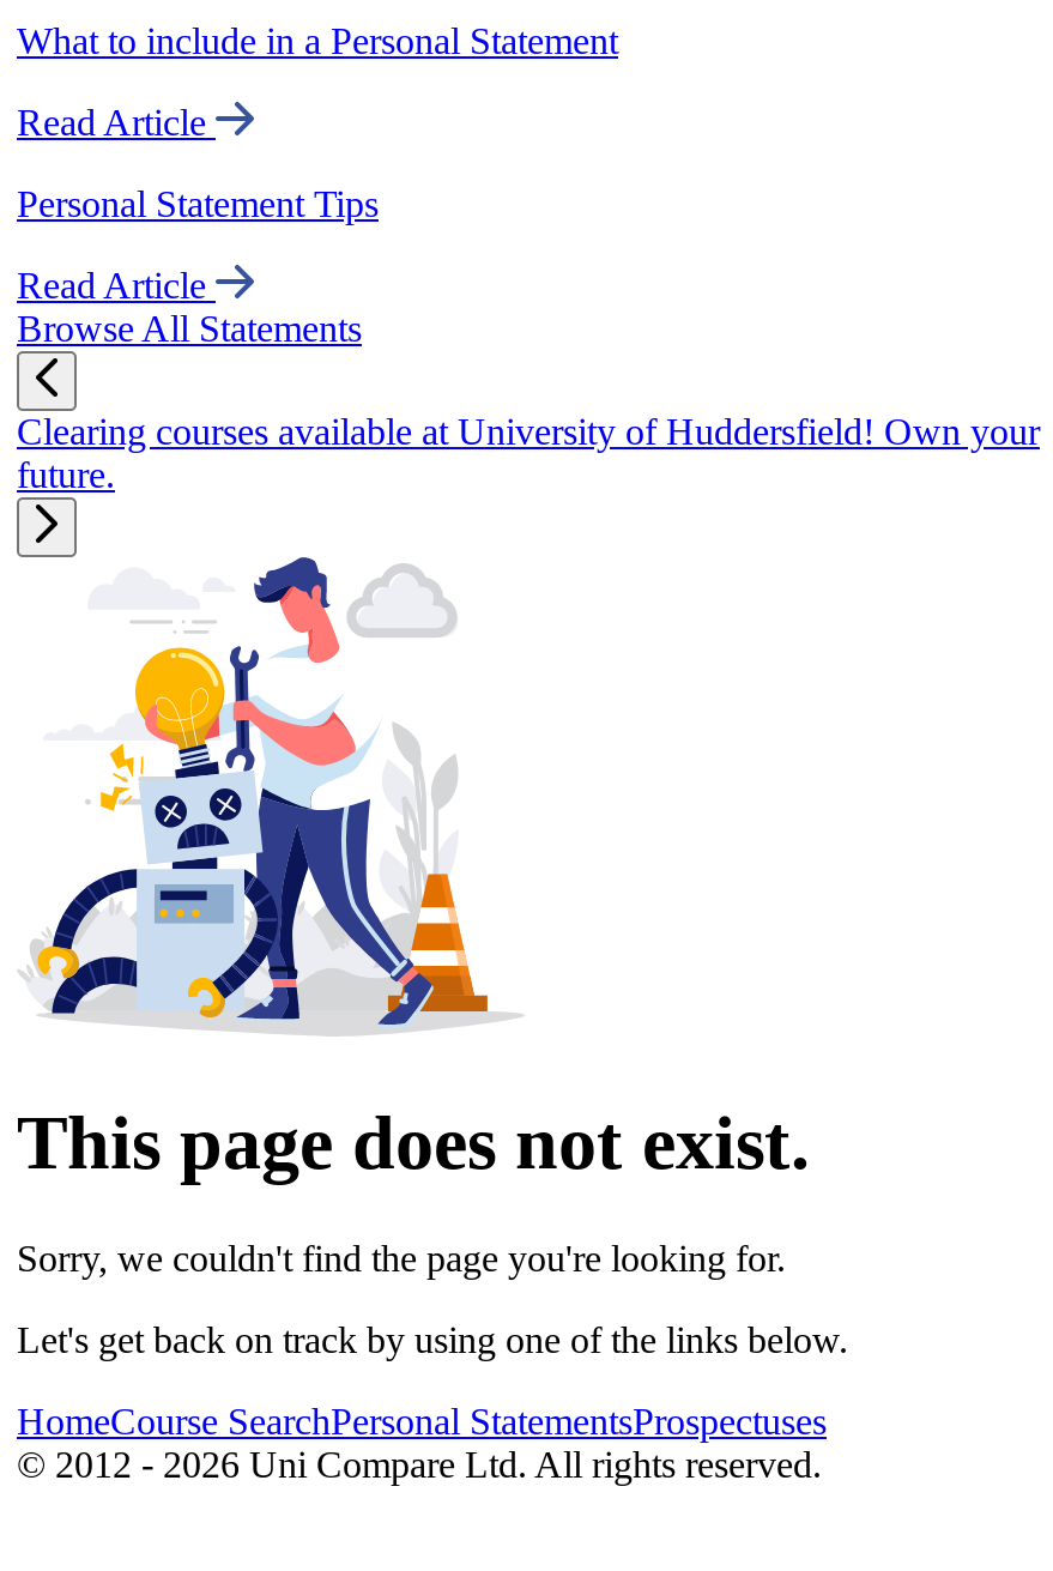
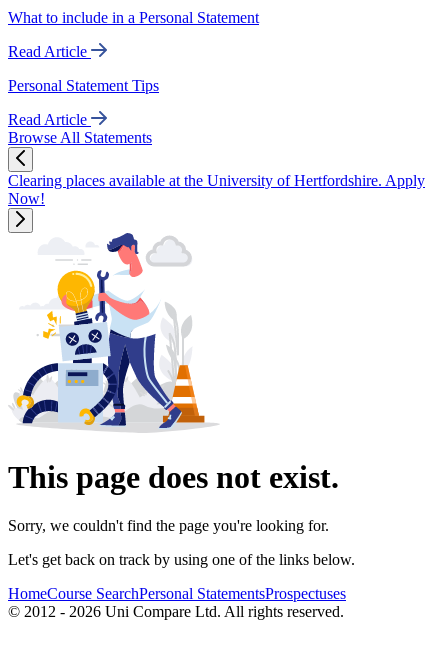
- Clearing courses available at University of Huddersfield! Own your
- future.
+ Clearing places available at the University of Hertfordshire. Apply
+ Now!
